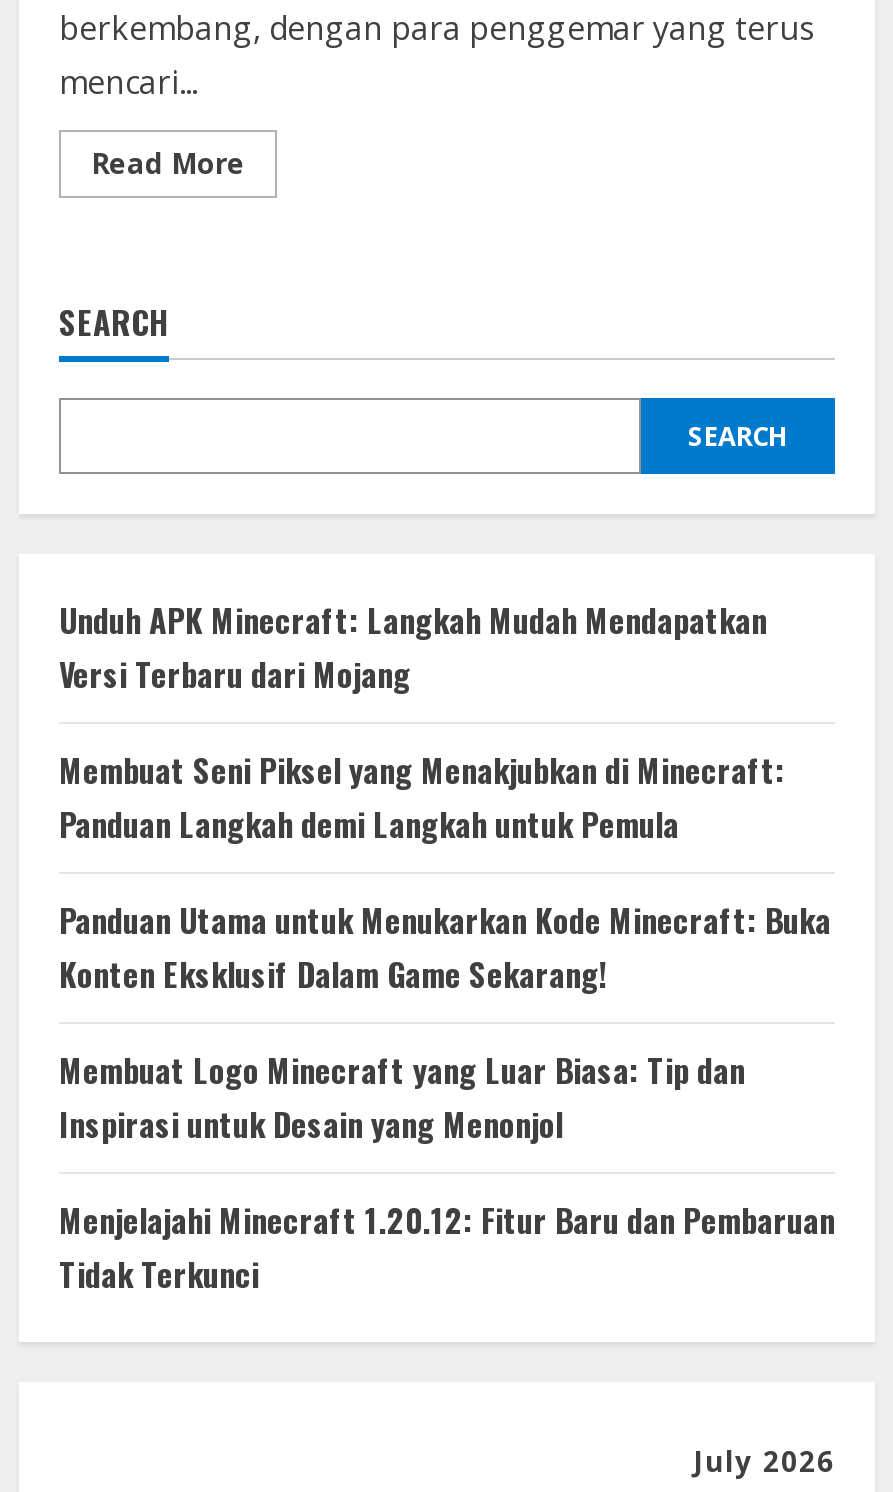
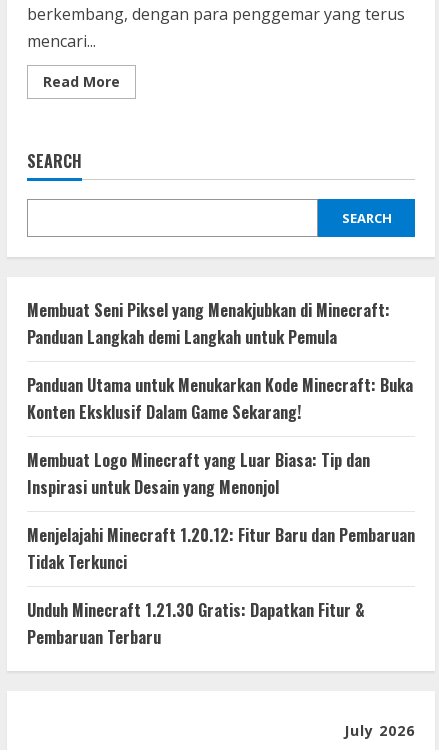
- Unduh APK Minecraft: Langkah Mudah Mendapatkan
- Versi Terbaru dari Mojang

moved up: Membuat Seni Piksel yang Menakjubkan di Minecraft: | Panduan Langkah demi Langkah untuk Pemula | Panduan Utama untuk Menukarkan Kode Minecraft: Buka | Konten Eksklusif Dalam Game Sekarang! | Membuat Logo Minecraft yang Luar Biasa: Tip dan | Inspirasi untuk Desain yang Menonjol | Menjelajahi Minecraft 1.20.12: Fitur Baru dan Pembaruan | Tidak Terkunci

+ Unduh Minecraft 1.21.30 Gratis: Dapatkan Fitur &
+ Pembaruan Terbaru
